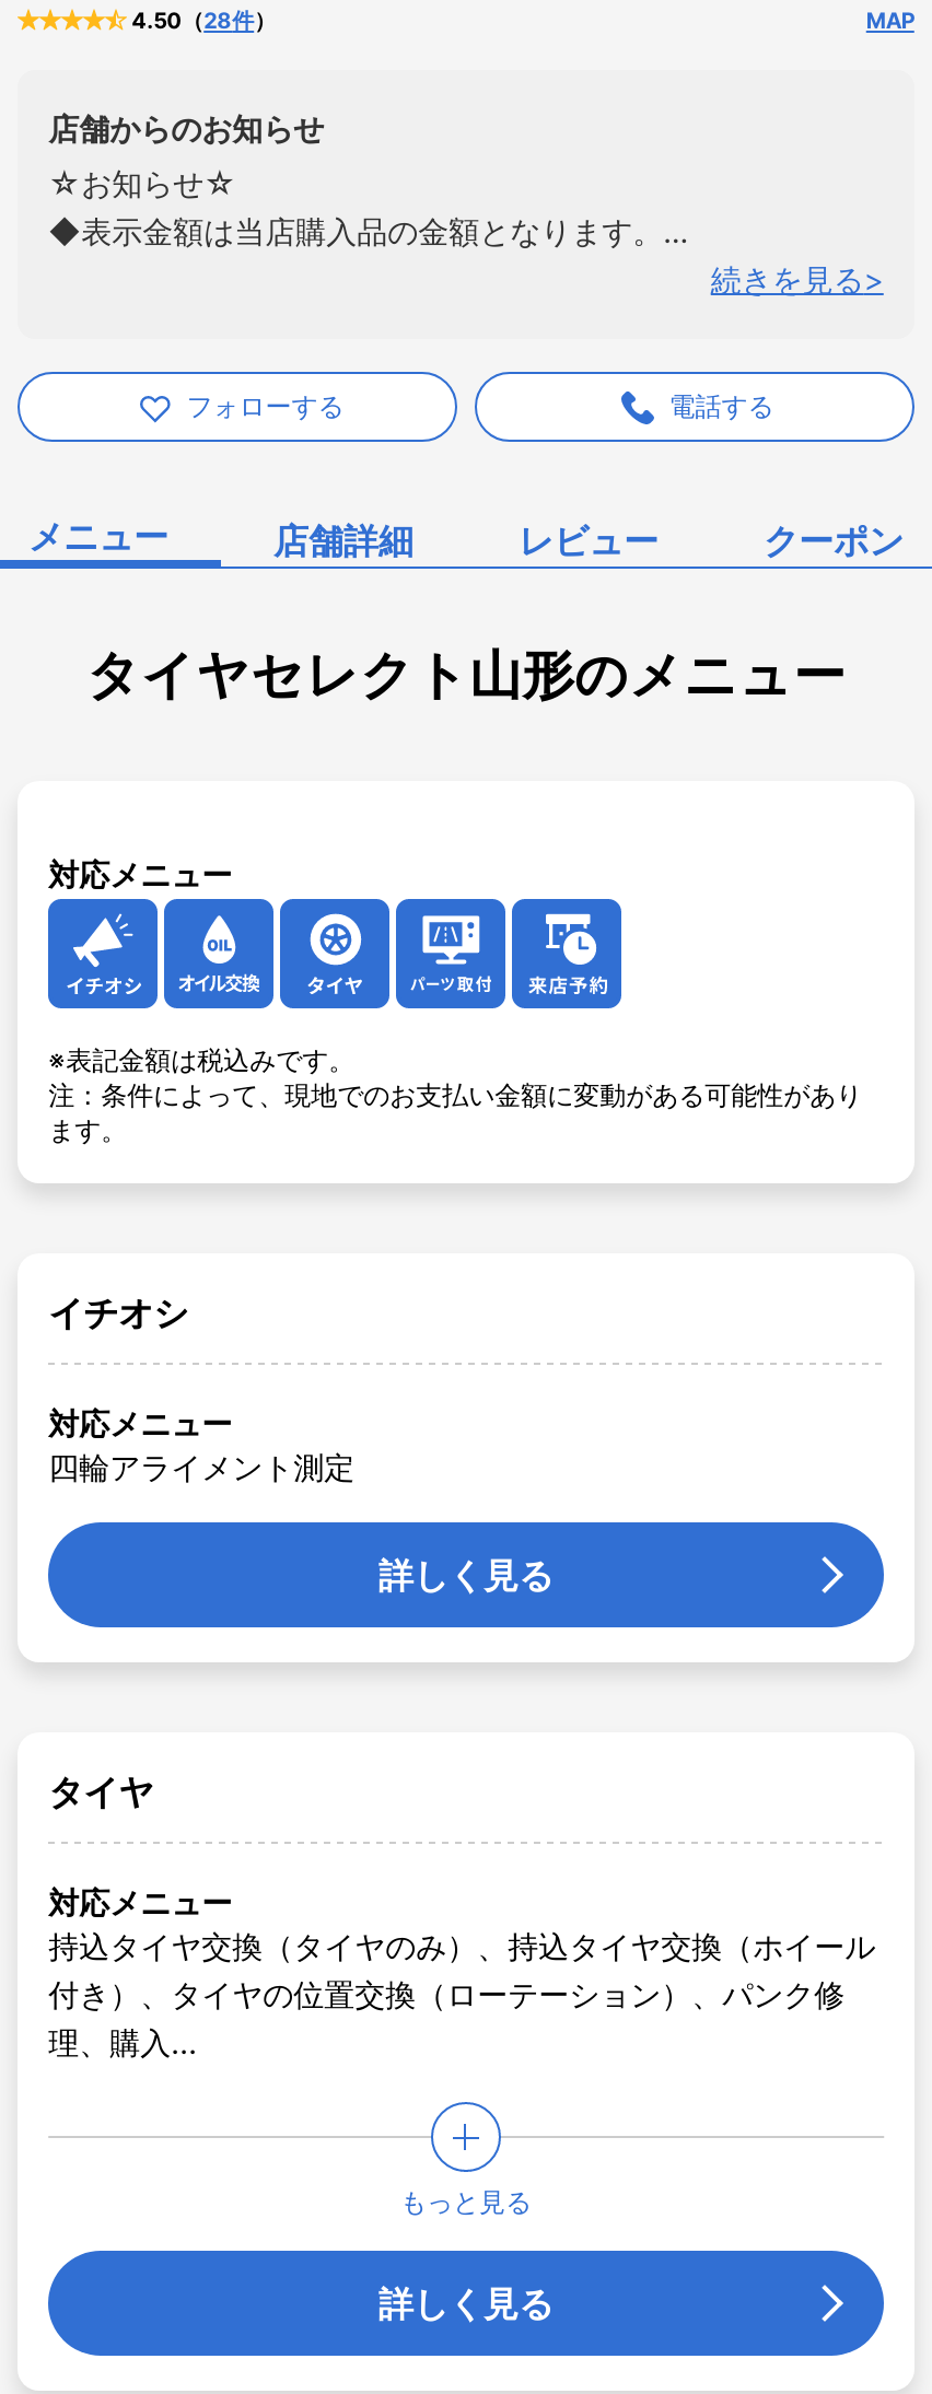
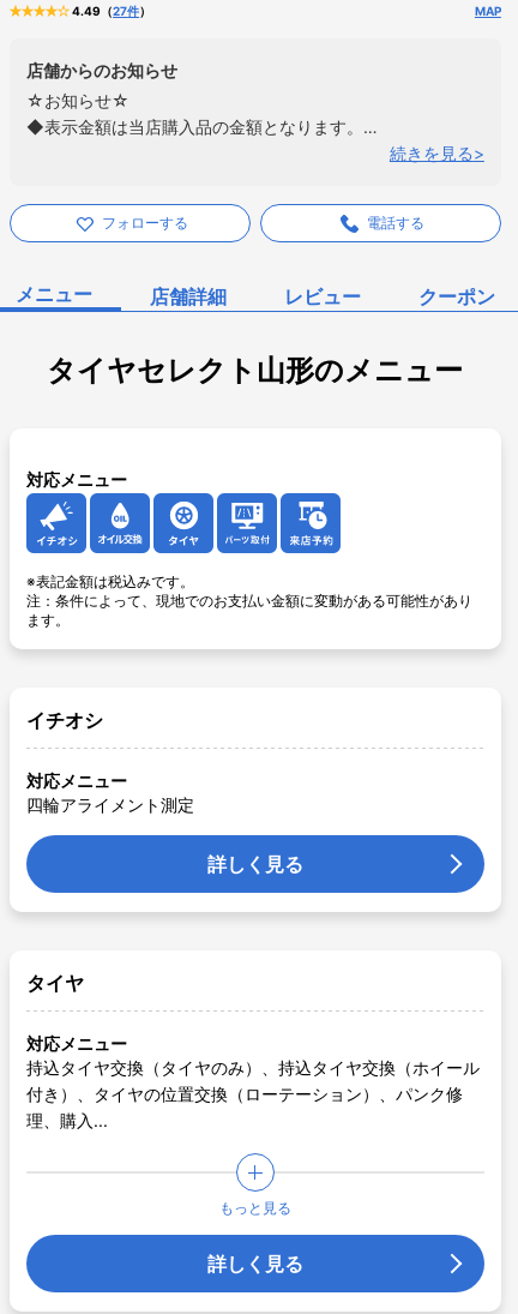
- 4.50（28件）
+ 4.49（27件）
